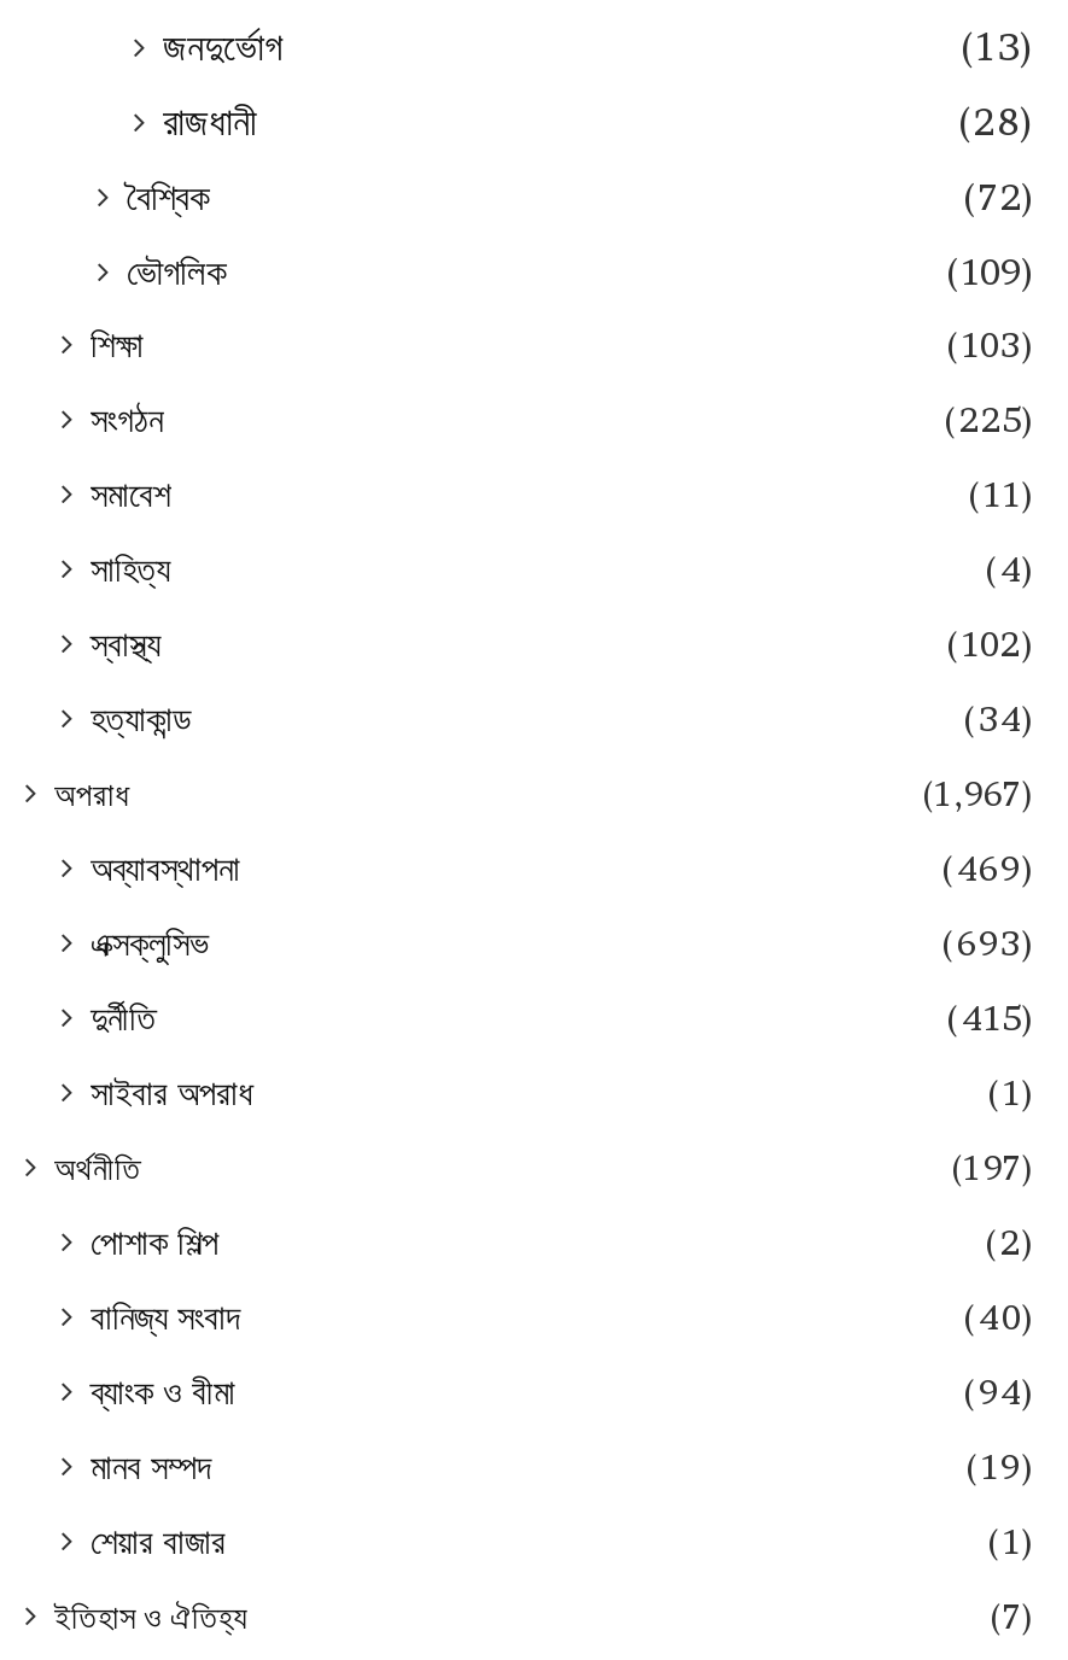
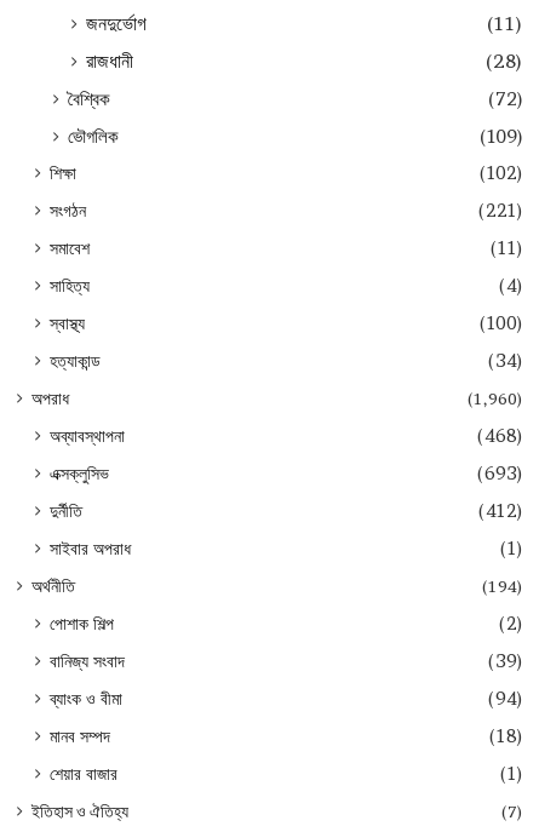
- (13)
+ (11)

- (103)
+ (102)

- (225)
+ (221)

- (102)
+ (100)

- (1,967)
+ (1,960)

- (469)
+ (468)

- (415)
+ (412)

- (197)
+ (194)

- (40)
+ (39)

- (19)
+ (18)
